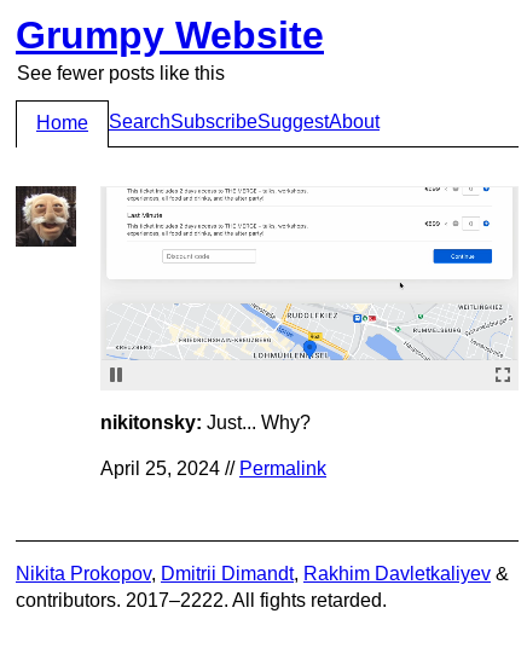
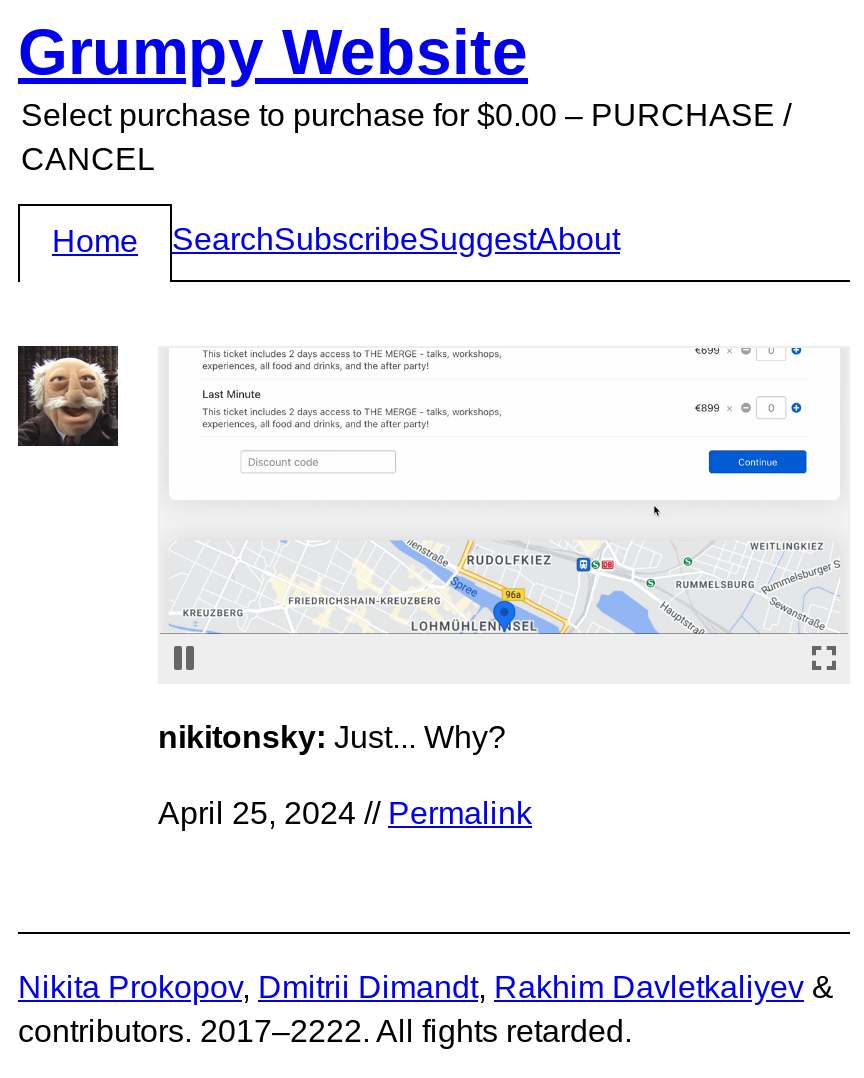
- See fewer posts like this
+ Select purchase to purchase for $0.00 – PURCHASE /
+ CANCEL
